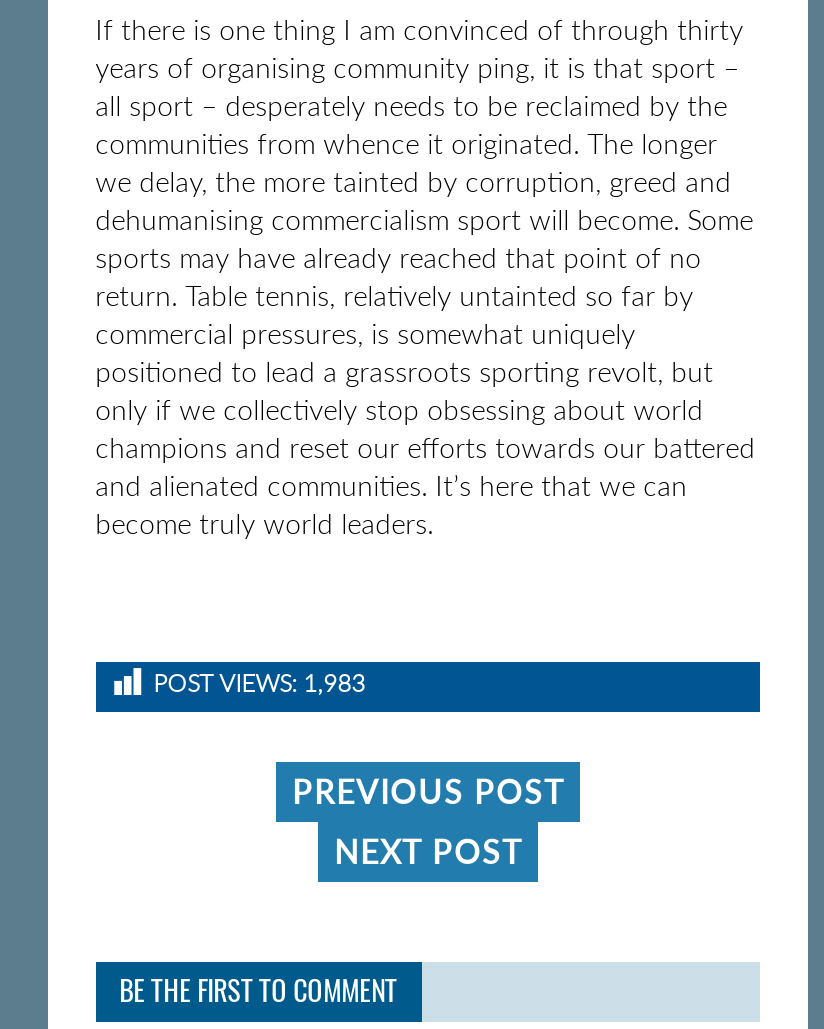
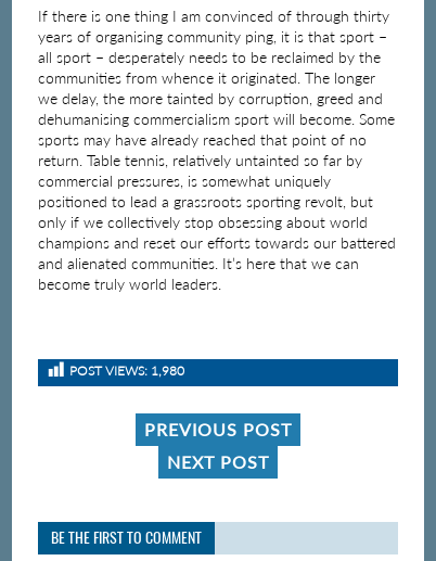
- POST VIEWS: 1,983
+ POST VIEWS: 1,980
